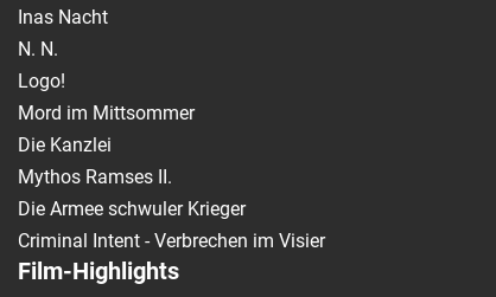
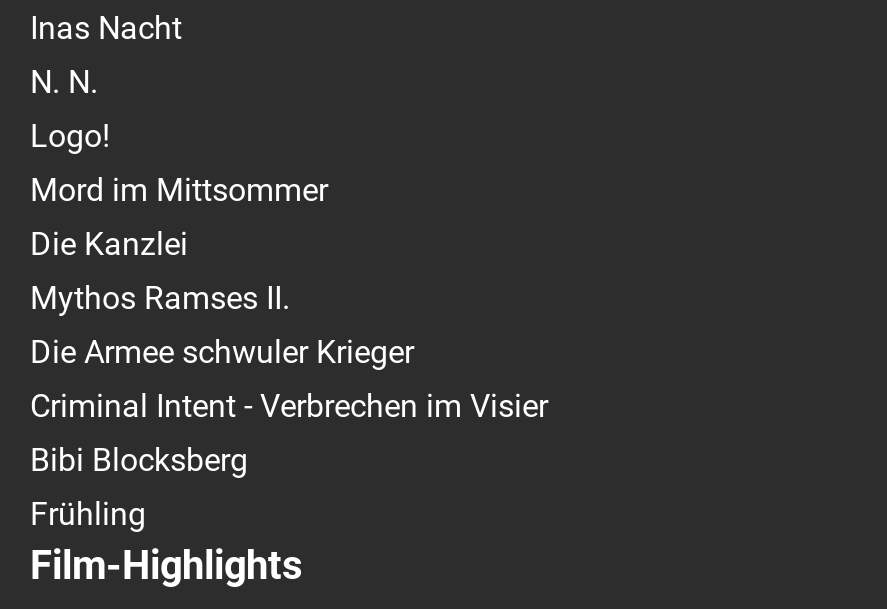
+ Bibi Blocksberg
+ Frühling
